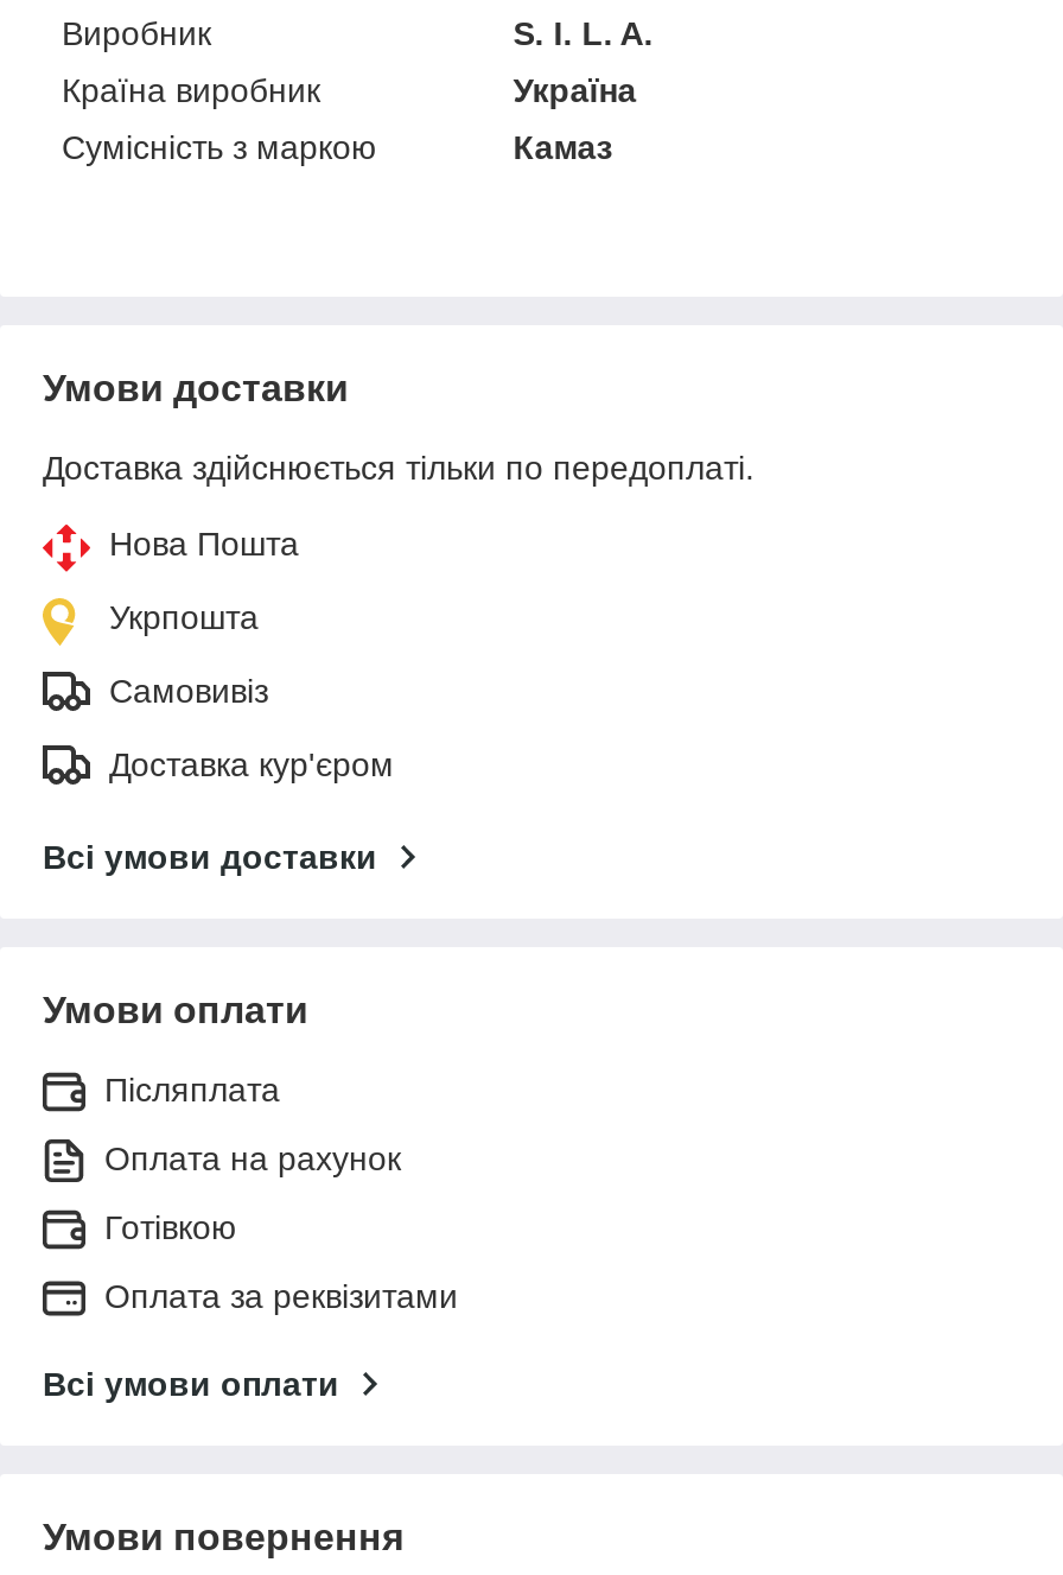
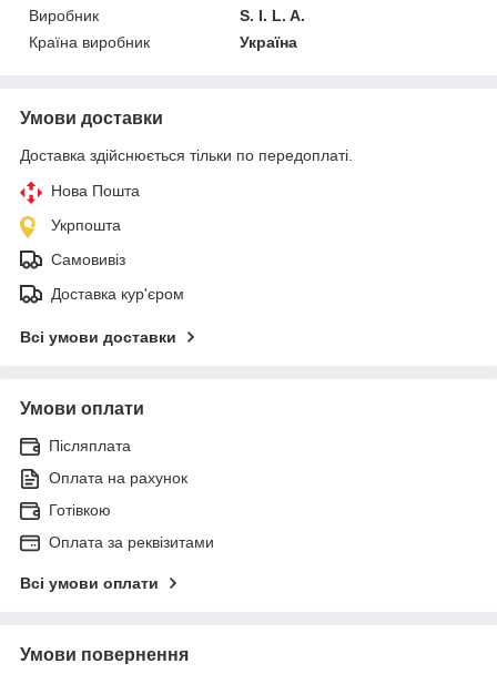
- Сумісність з маркою
- Камаз
